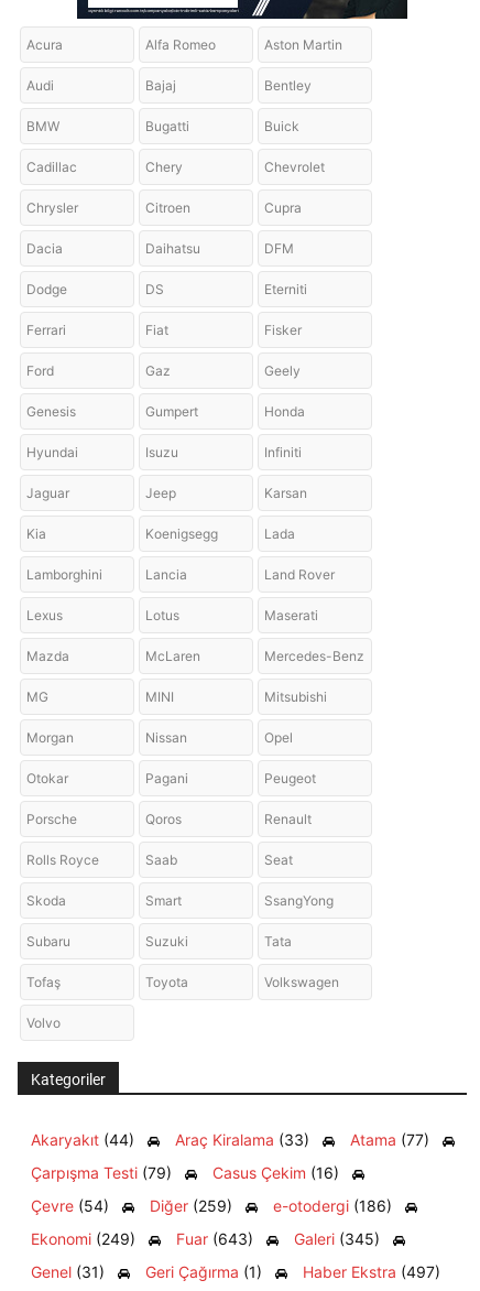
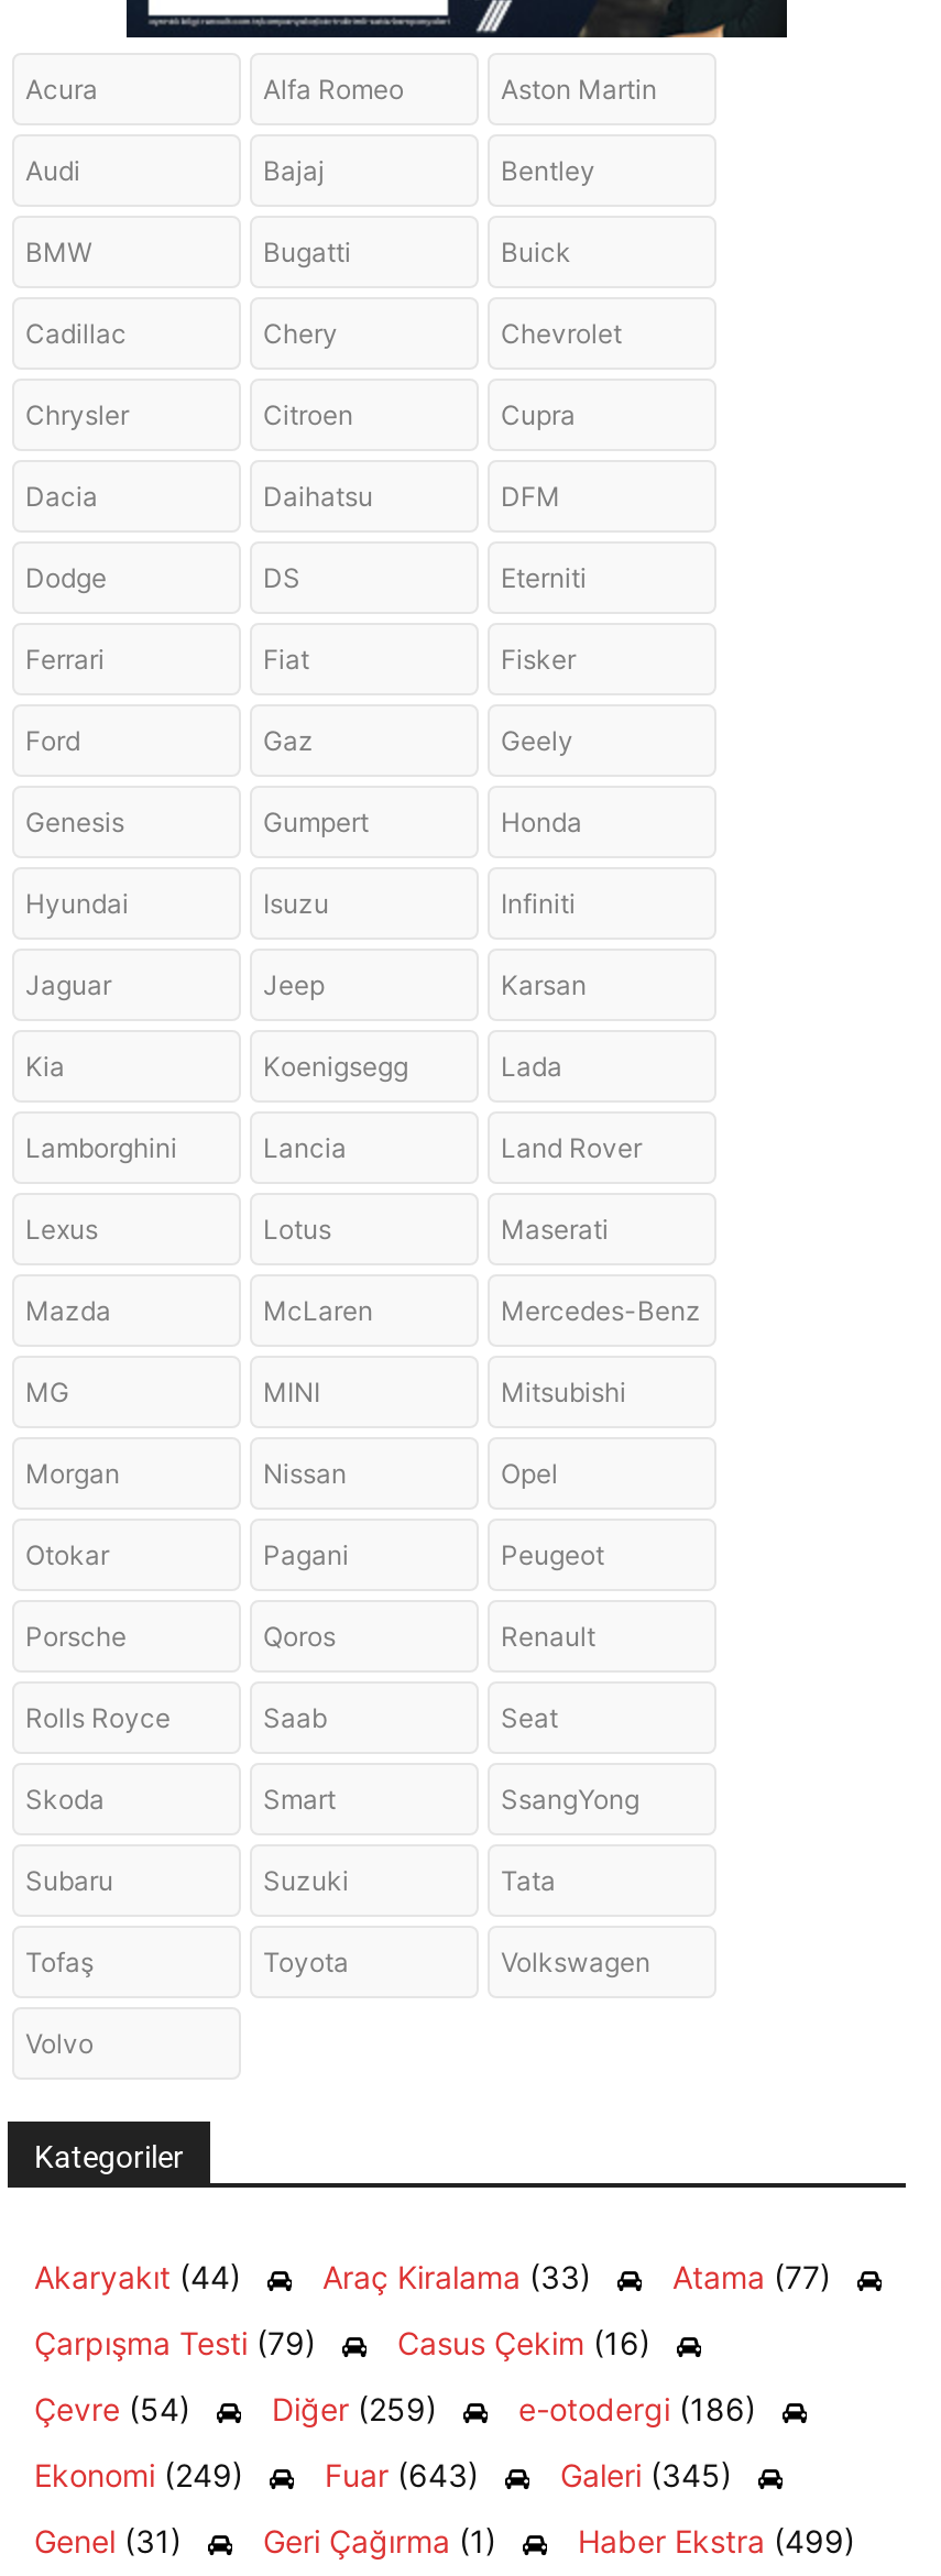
- Haber Ekstra (497)
+ Haber Ekstra (499)
